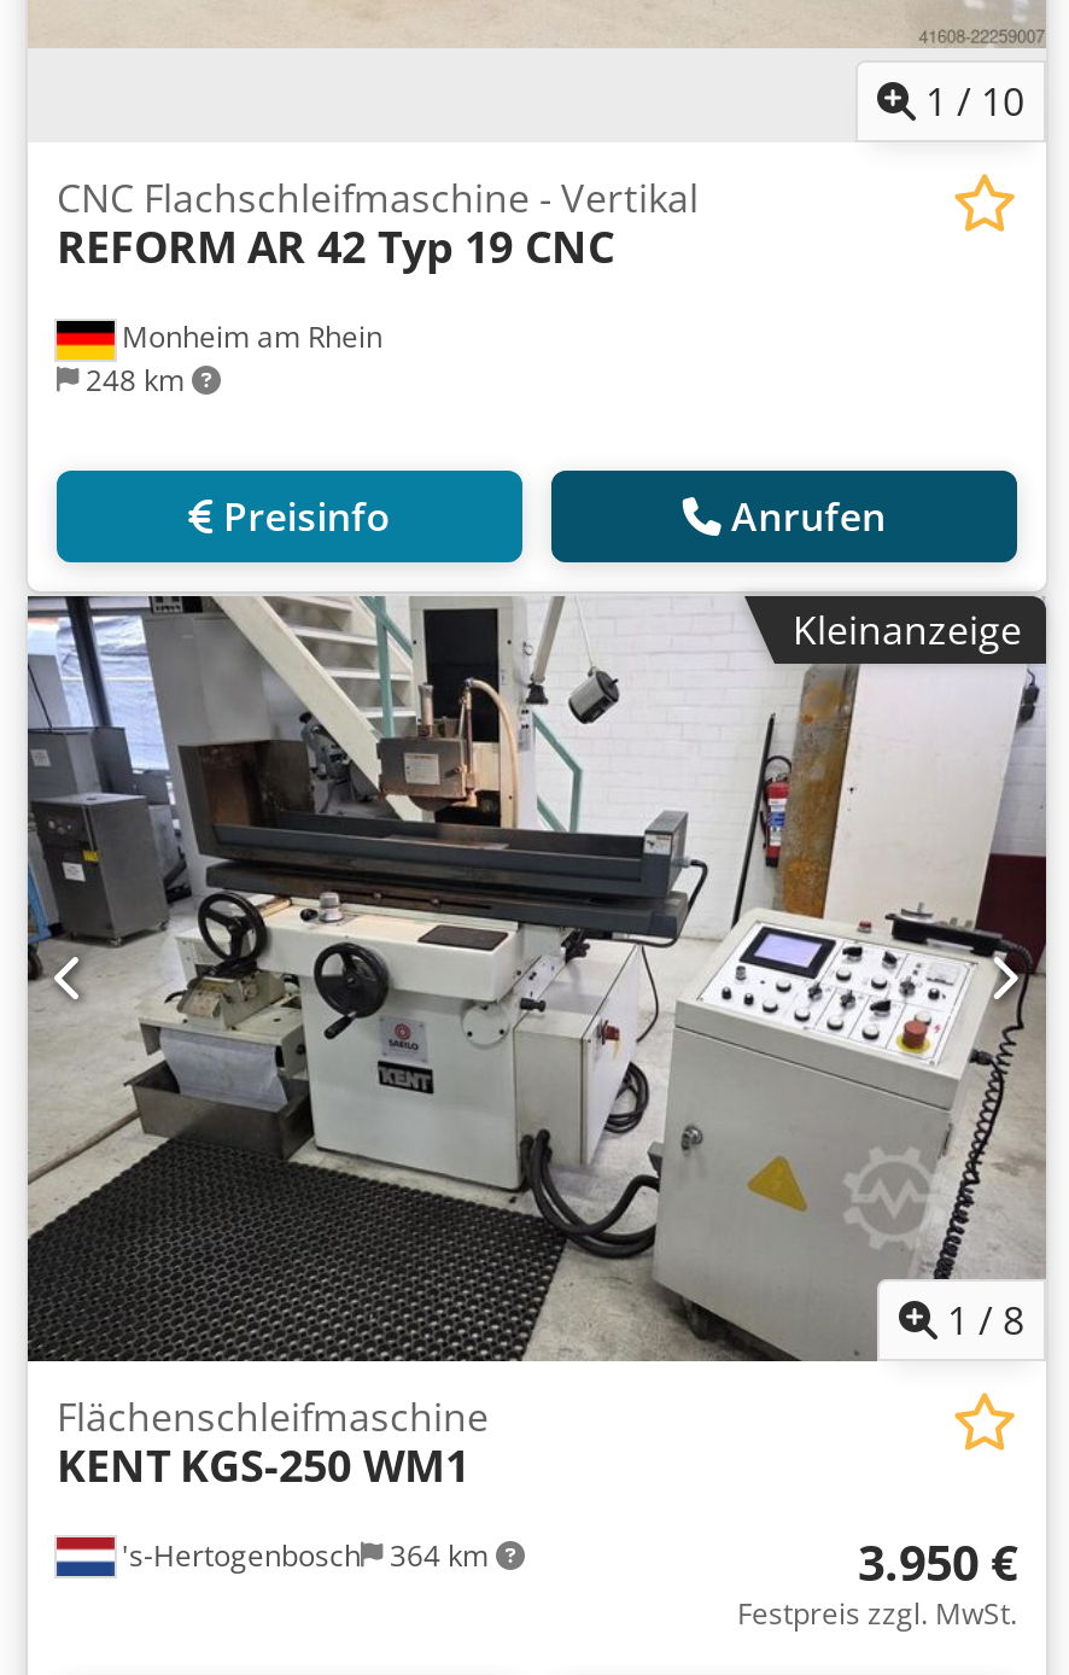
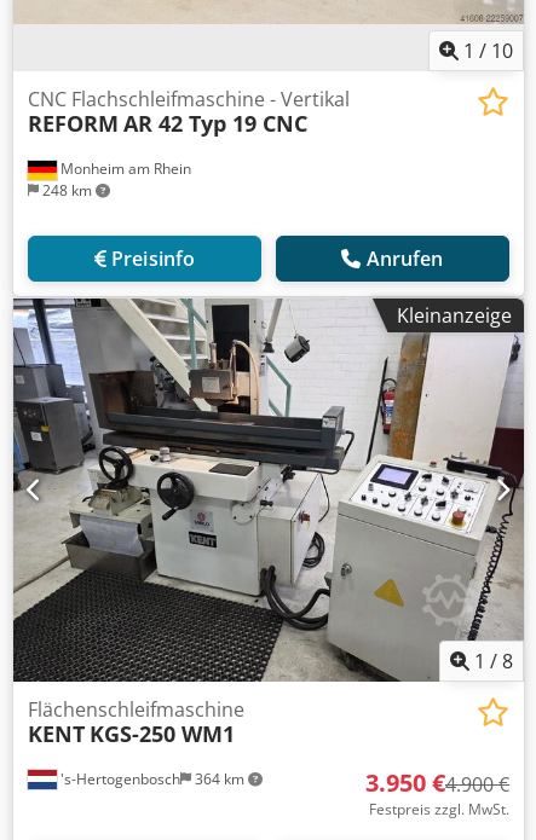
- 3.950 €
+ 3.950 €4.900 €
